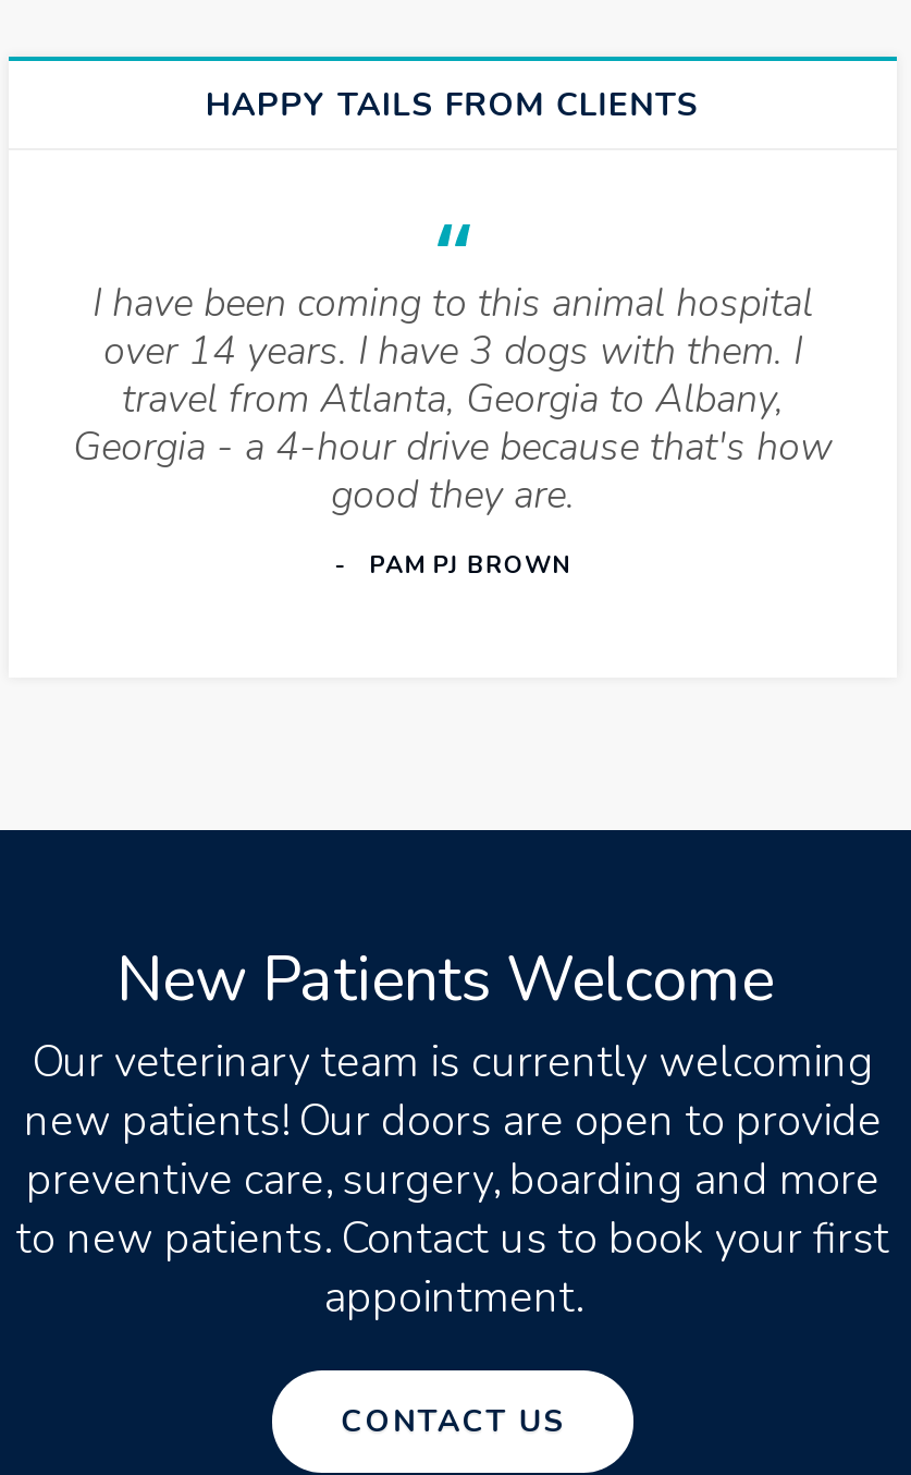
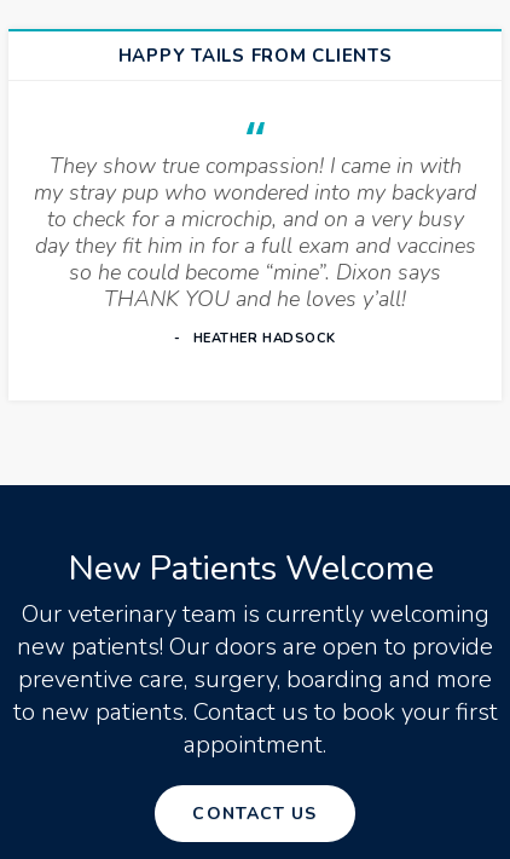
- I have been coming to this animal hospital
- over 14 years. I have 3 dogs with them. I
- travel from Atlanta, Georgia to Albany,
- Georgia - a 4-hour drive because that's how
- good they are.
+ They show true compassion! I came in with
+ my stray pup who wondered into my backyard
+ to check for a microchip, and on a very busy
+ day they fit him in for a full exam and vaccines
+ so he could become “mine”. Dixon says
+ THANK YOU and he loves y’all!

- PAM PJ BROWN
+ HEATHER HADSOCK
